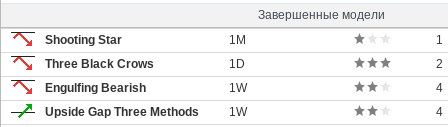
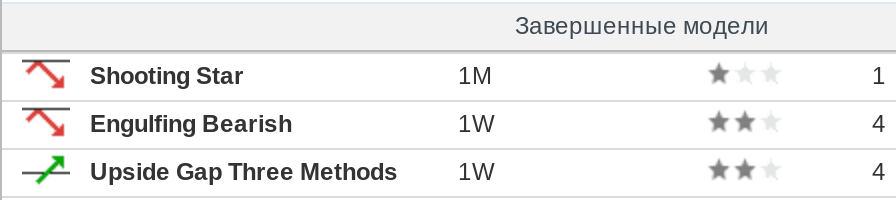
- Three Black Crows
- 1D
- 2
